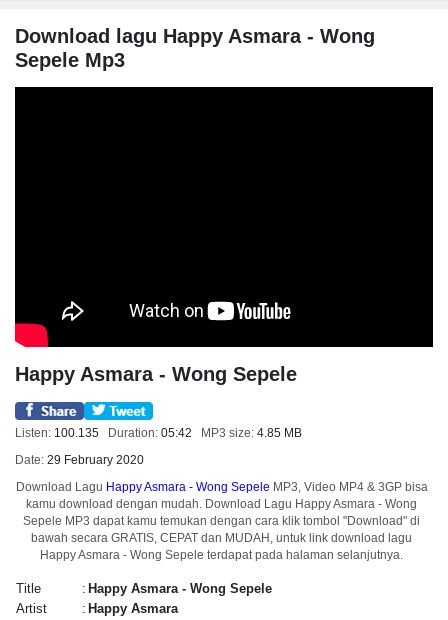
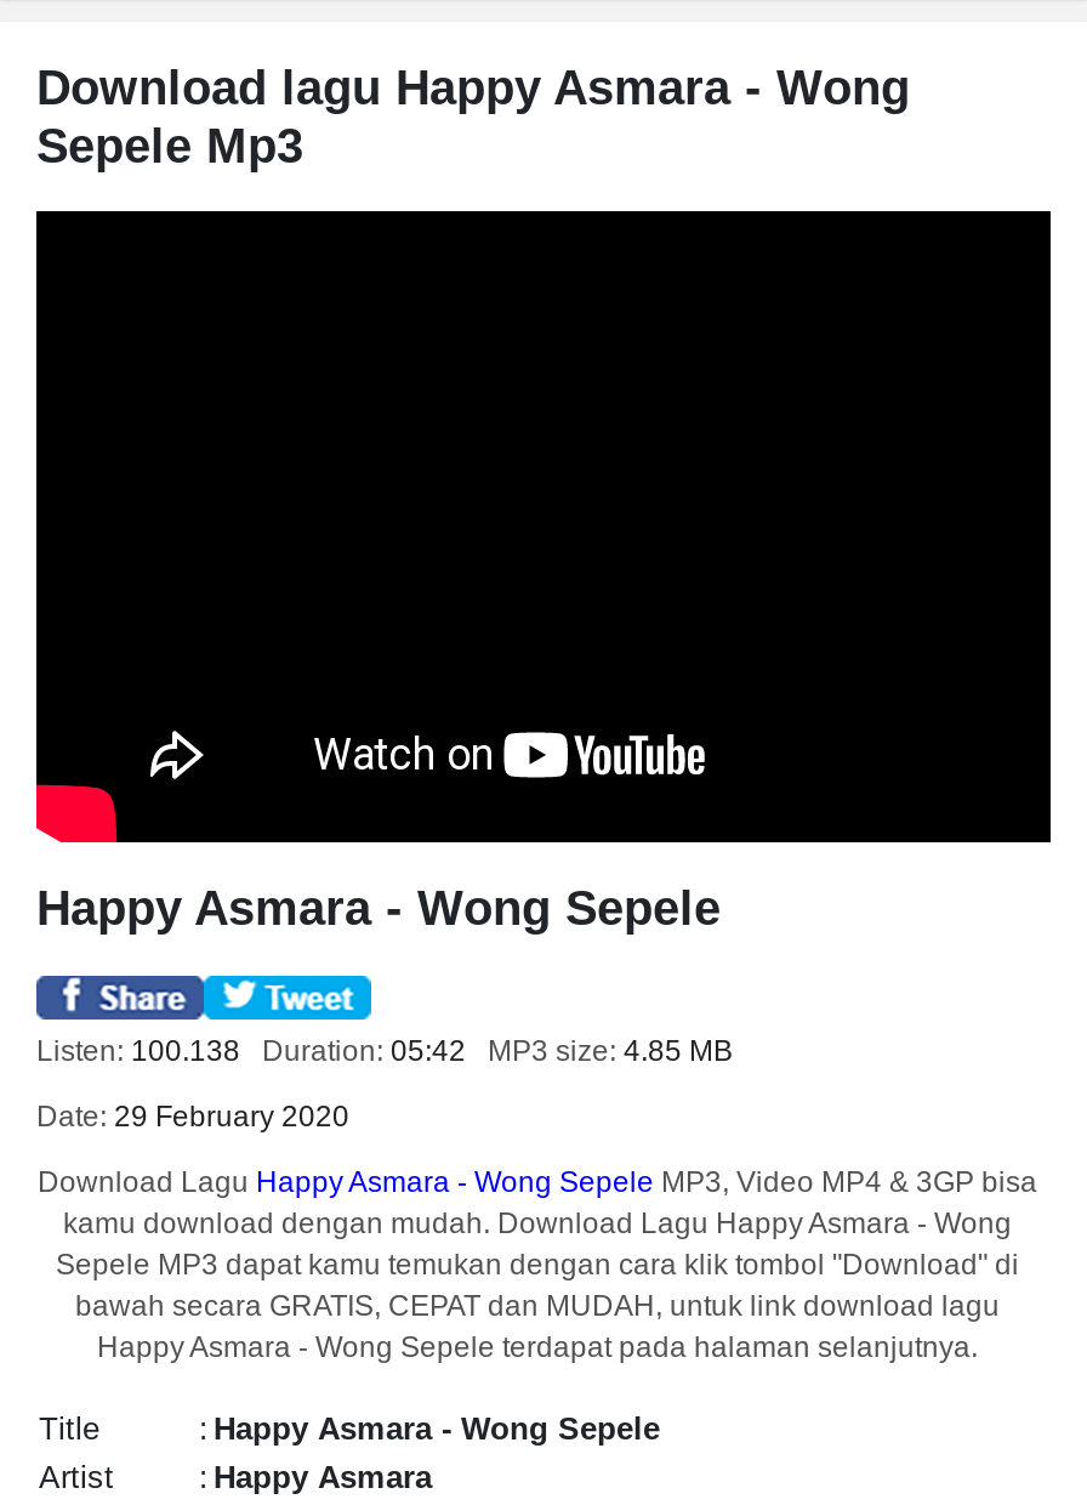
- Listen: 100.135 Duration: 05:42 MP3 size: 4.85 MB
+ Listen: 100.138 Duration: 05:42 MP3 size: 4.85 MB
